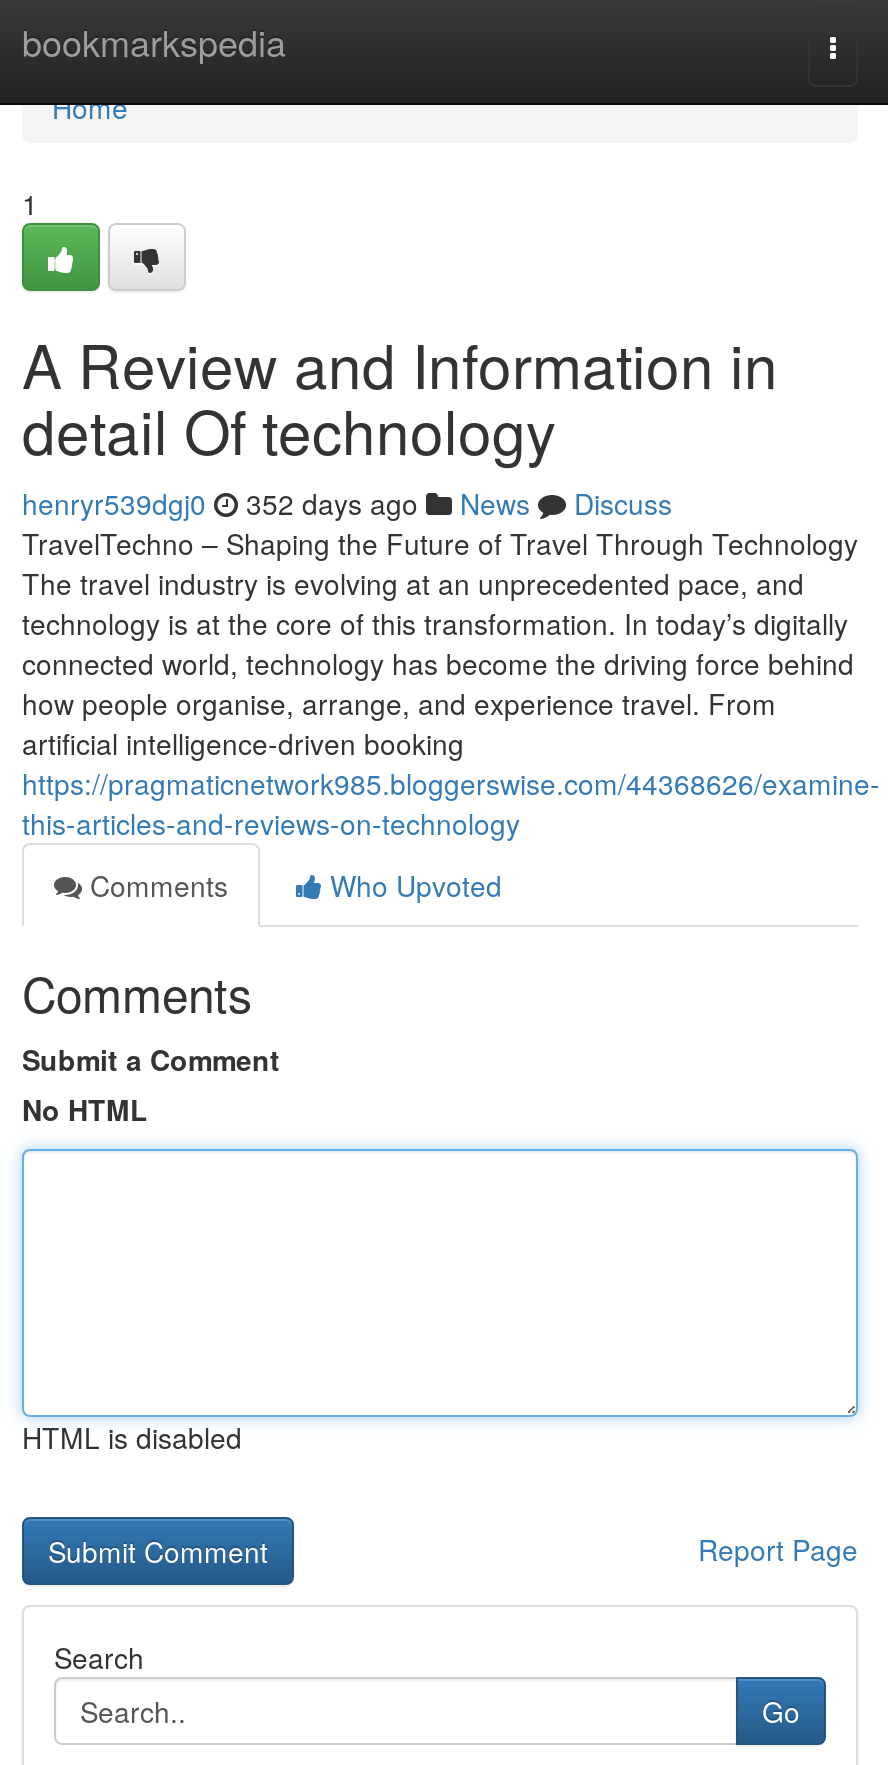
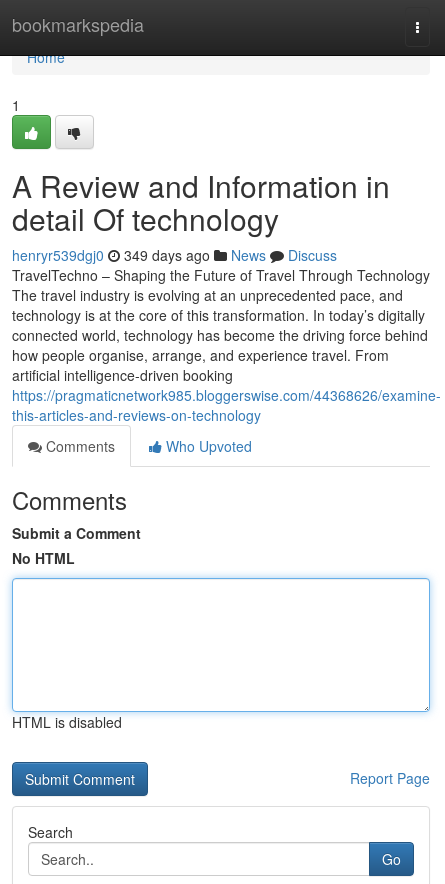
- henryr539dgj0 352 days ago News Discuss
+ henryr539dgj0 349 days ago News Discuss
